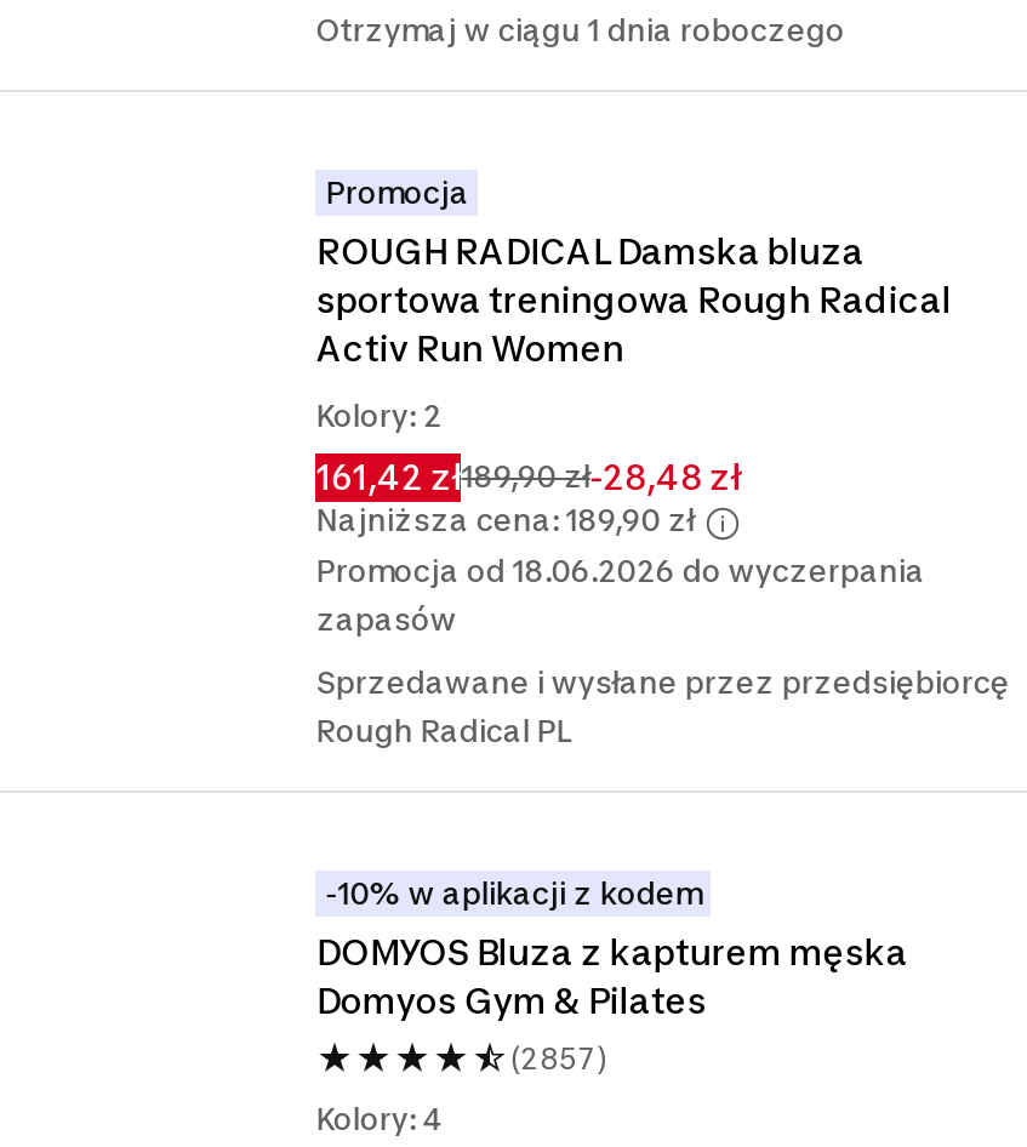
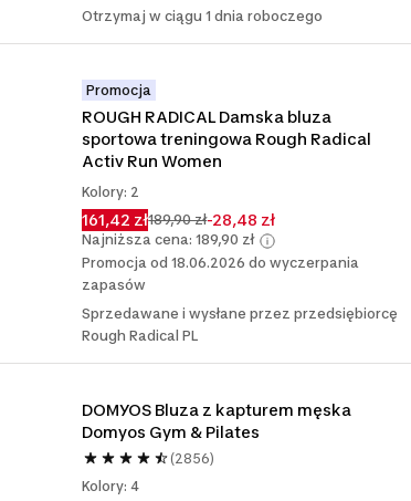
- -10% w aplikacji z kodem

- (2857)
+ (2856)
